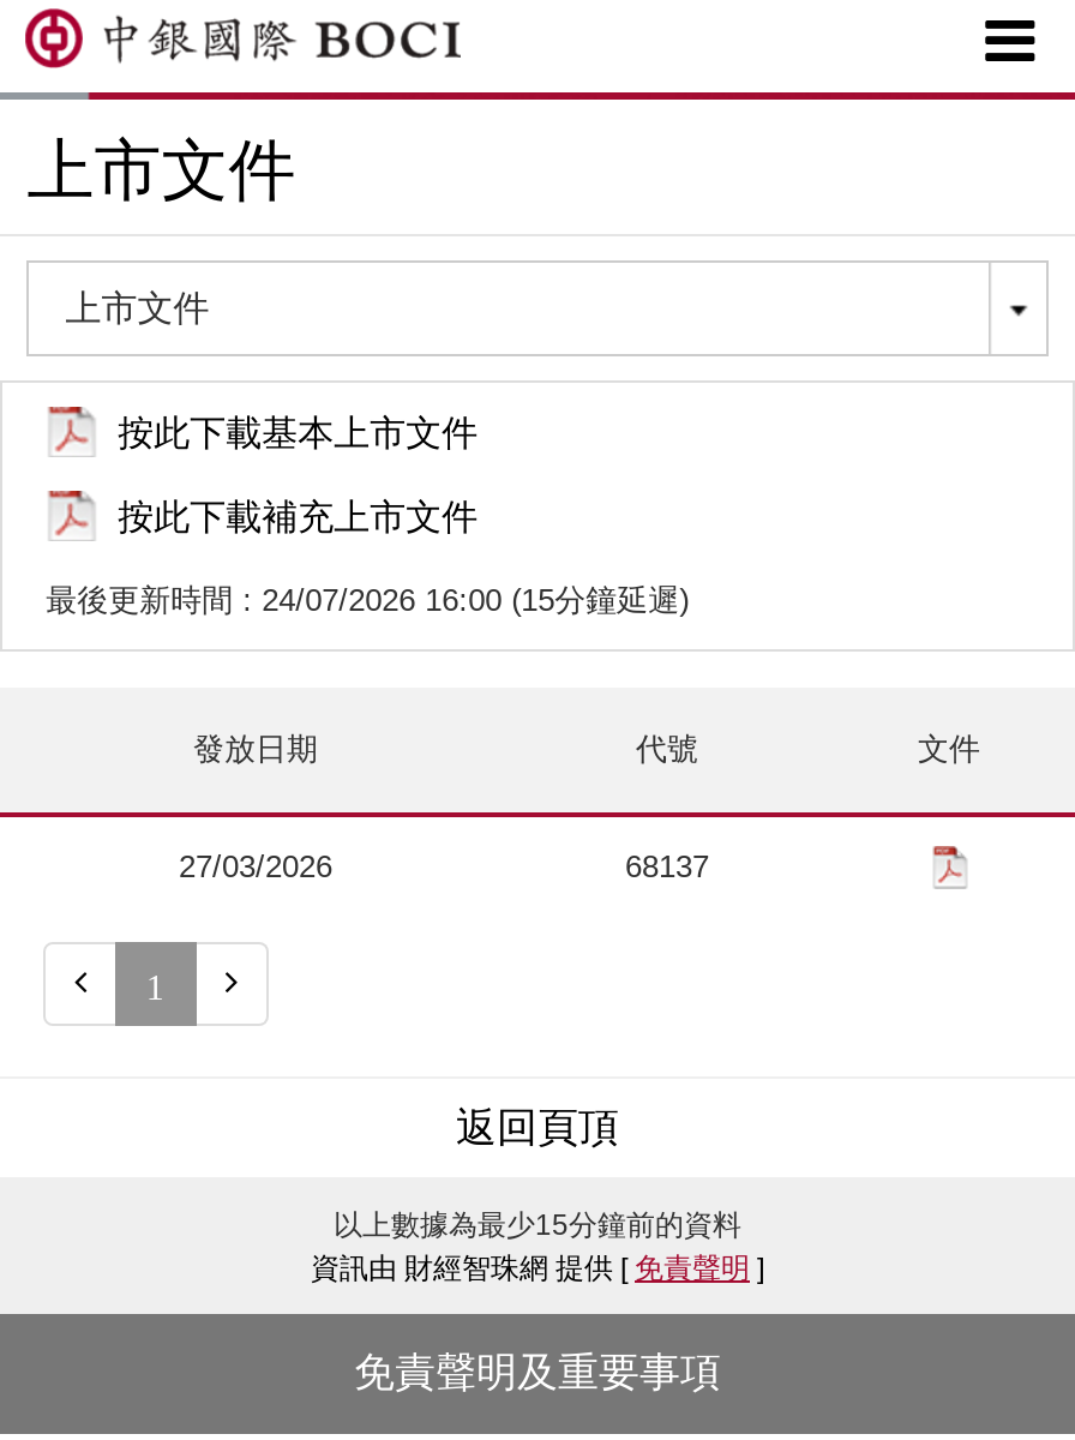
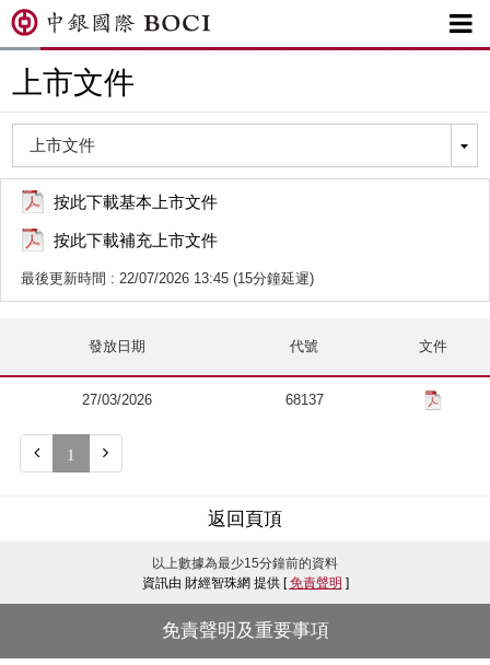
- 最後更新時間 : 24/07/2026 16:00 (15分鐘延遲)
+ 最後更新時間 : 22/07/2026 13:45 (15分鐘延遲)
